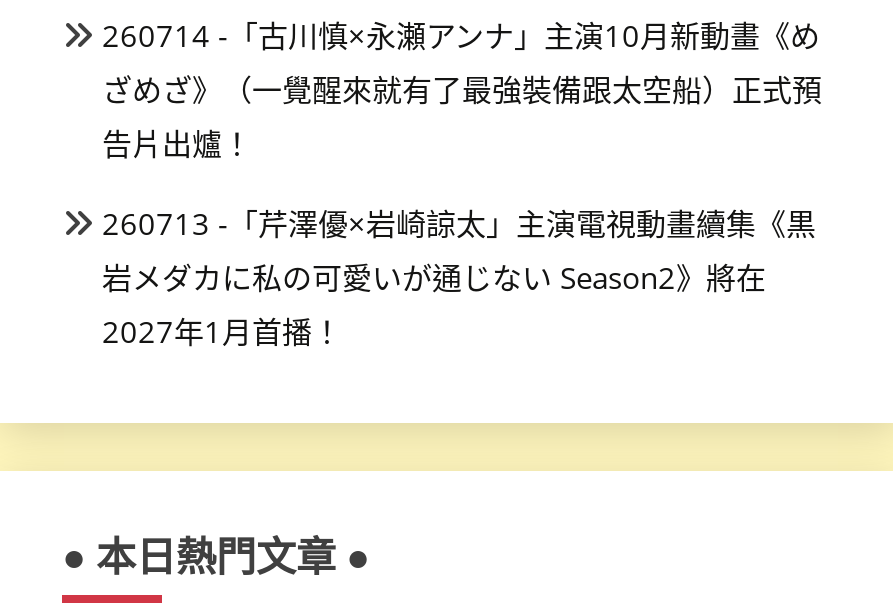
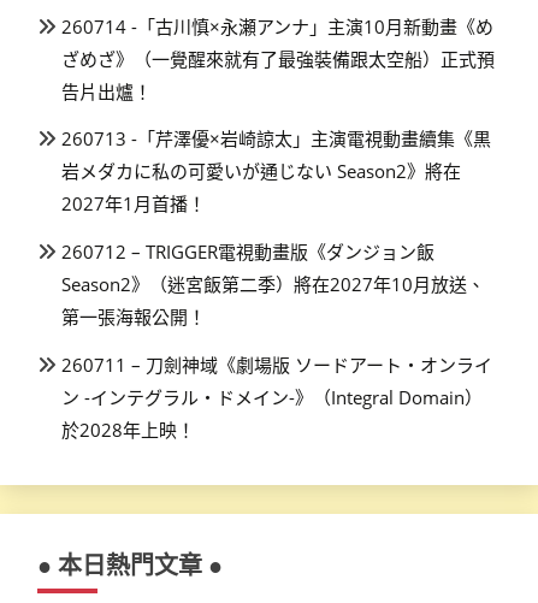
+ 260712 – TRIGGER電視動畫版《ダンジョン飯
+ Season2》（迷宮飯第二季）將在2027年10月放送、
+ 第一張海報公開！
+ 260711 – 刀劍神域《劇場版 ソードアート・オンライ
+ ン -インテグラル・ドメイン-》（Integral Domain）
+ 於2028年上映！
